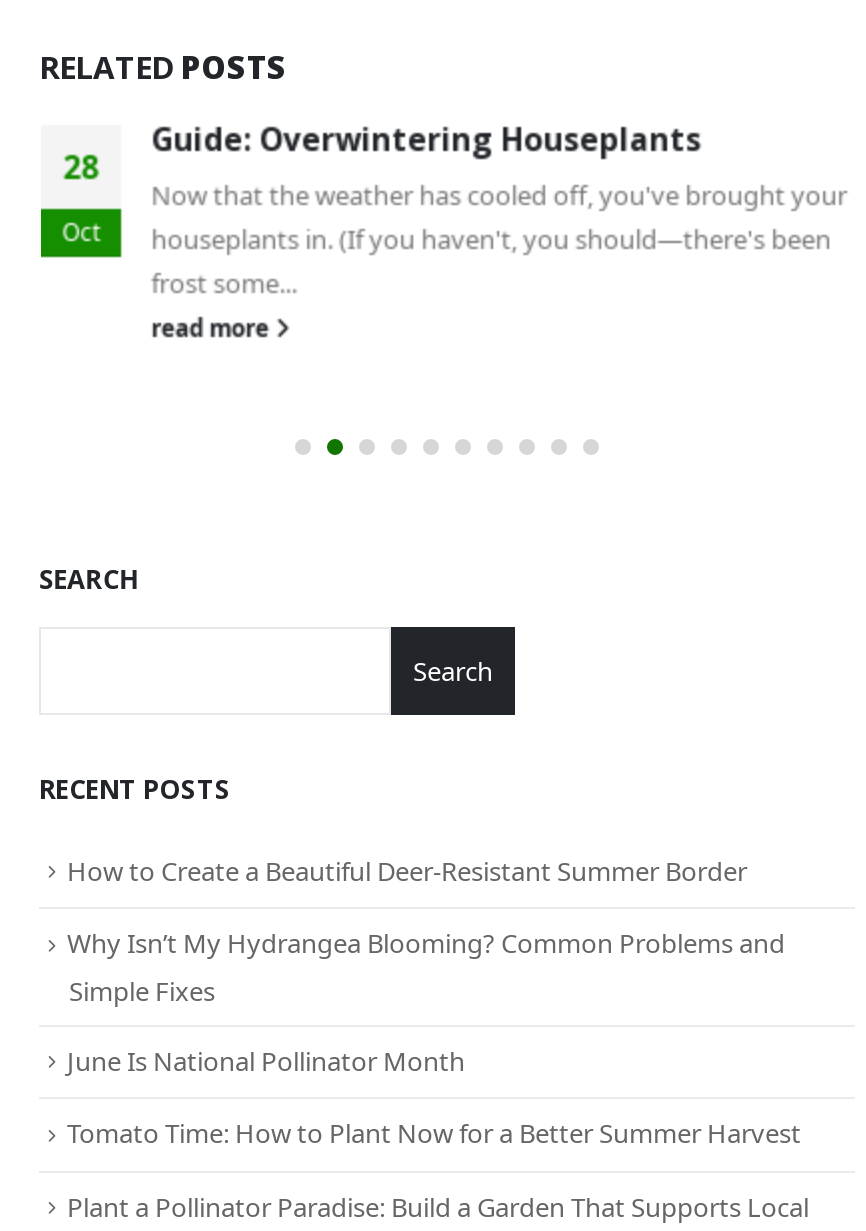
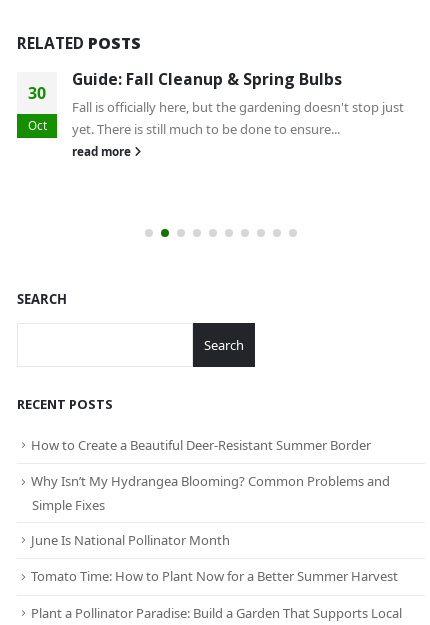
- Guide: Overwintering Houseplants
- Now that the weather has cooled off, you've brought your
- houseplants in. (If you haven't, you should—there's been
- frost some...
+ Guide: Fall Cleanup & Spring Bulbs
+ Fall is officially here, but the gardening doesn't stop just
+ yet. There is still much to be done to ensure...

- 28
+ 30

moved up: read more
